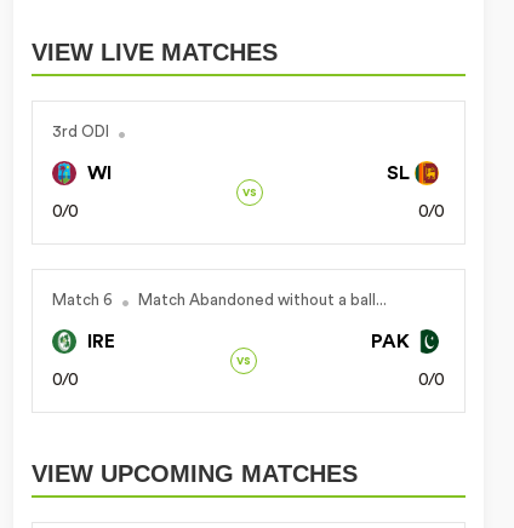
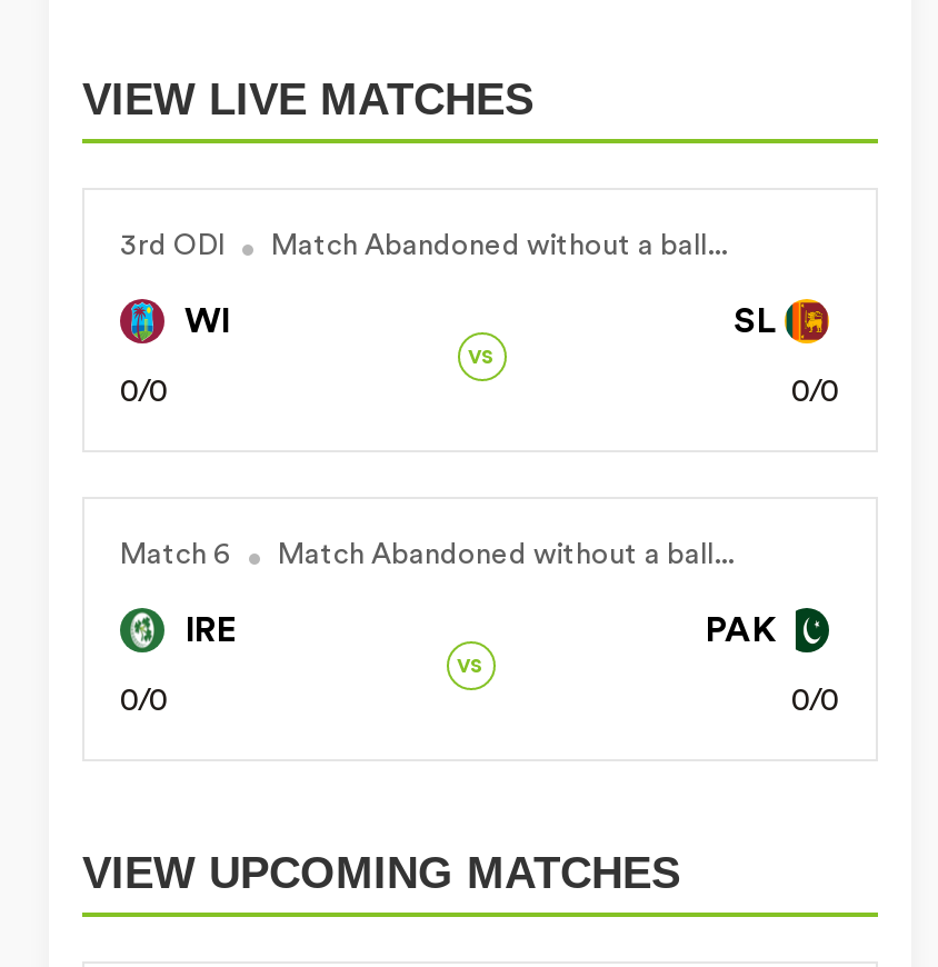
+ Match Abandoned without a ball...
